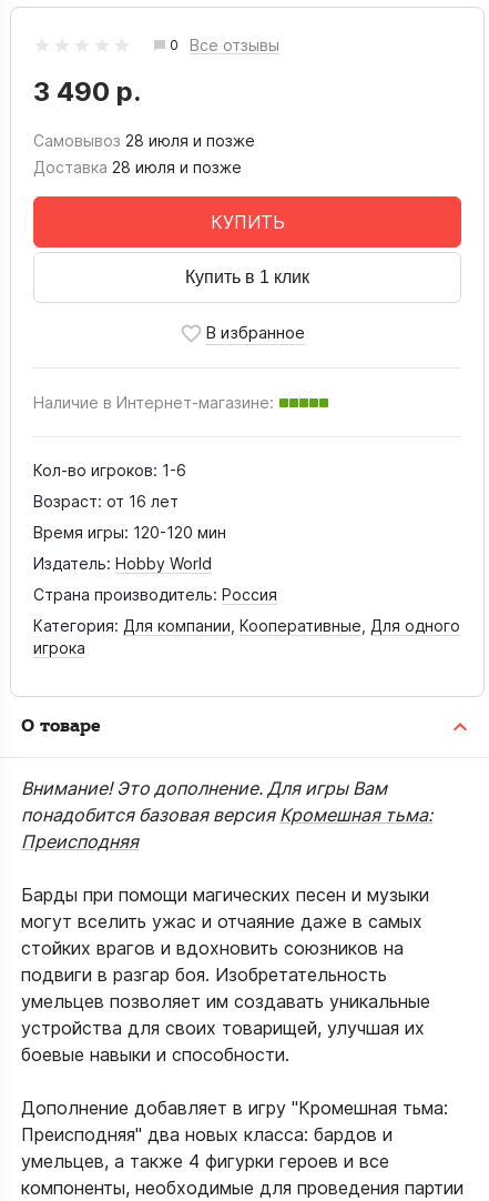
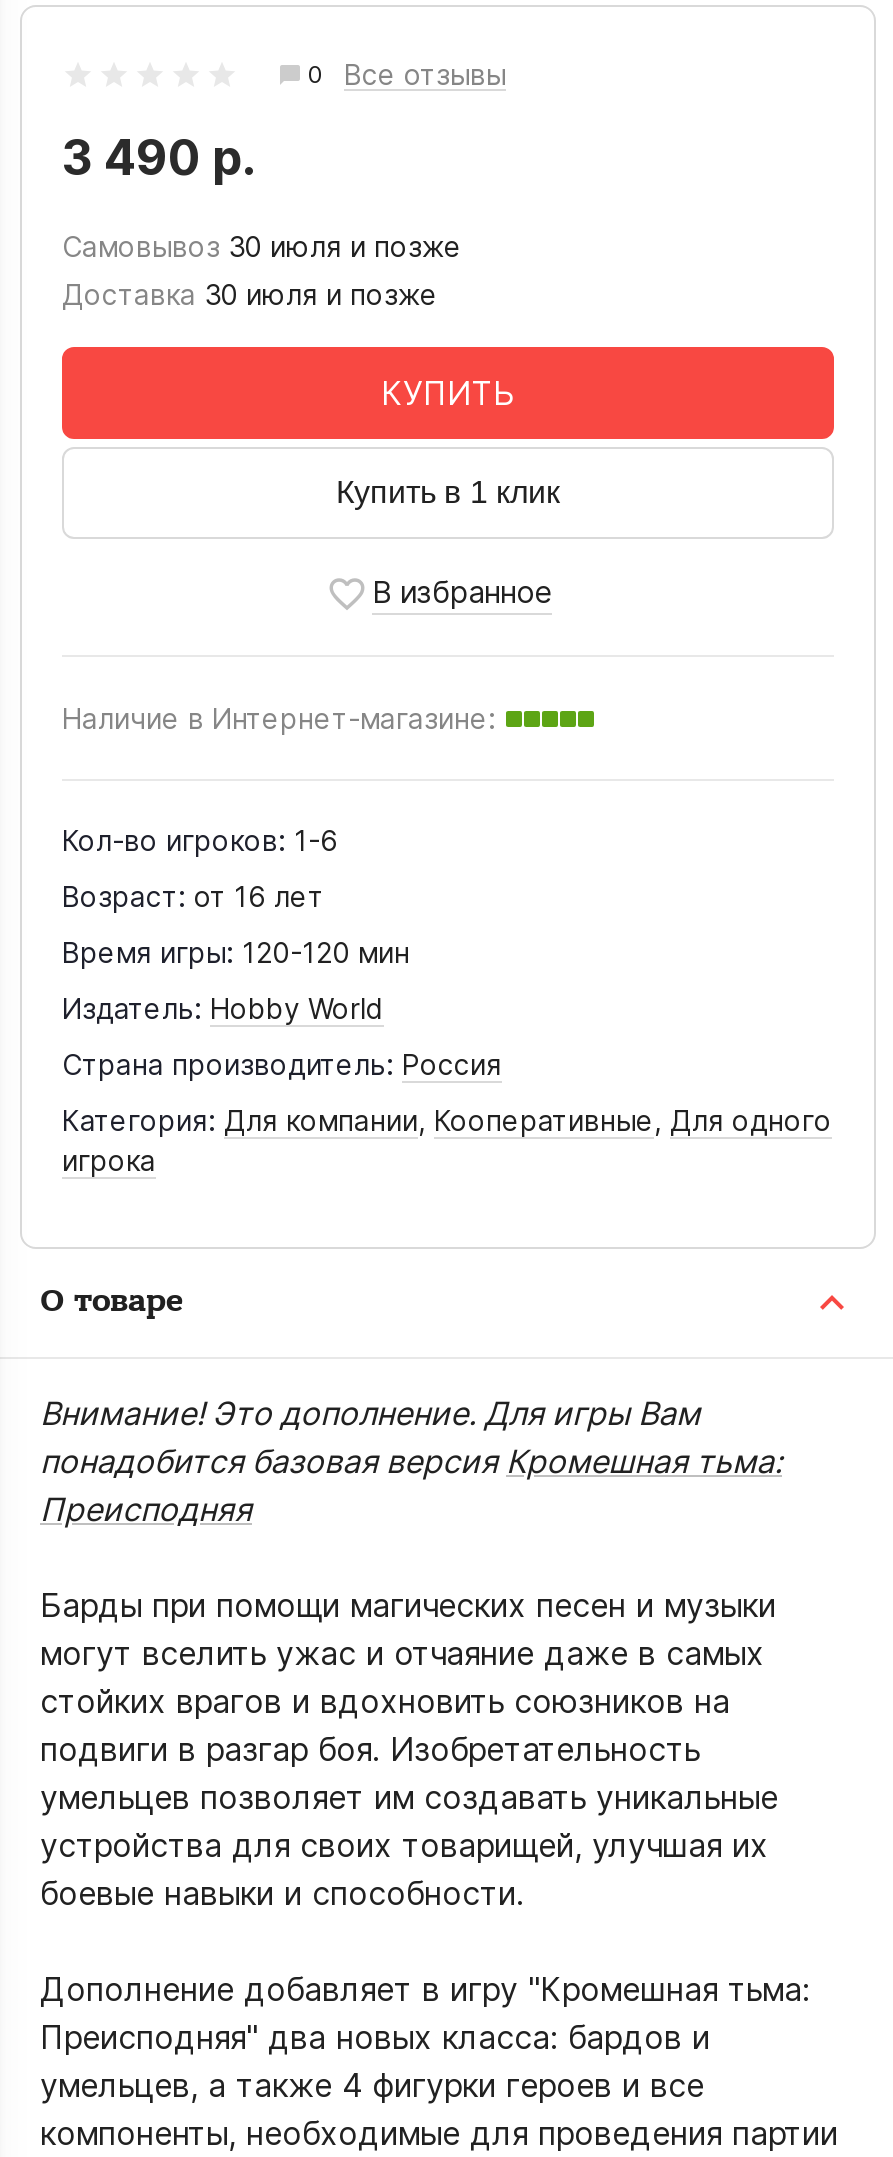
- Самовывоз 28 июля и позже
+ Самовывоз 30 июля и позже

- Доставка 28 июля и позже
+ Доставка 30 июля и позже
